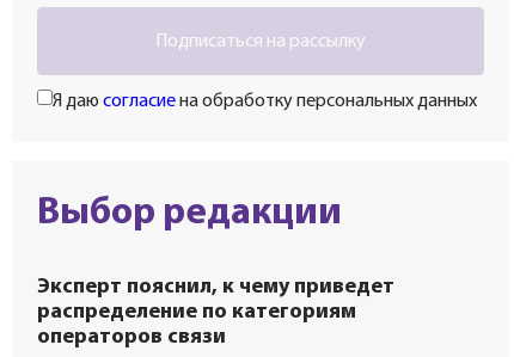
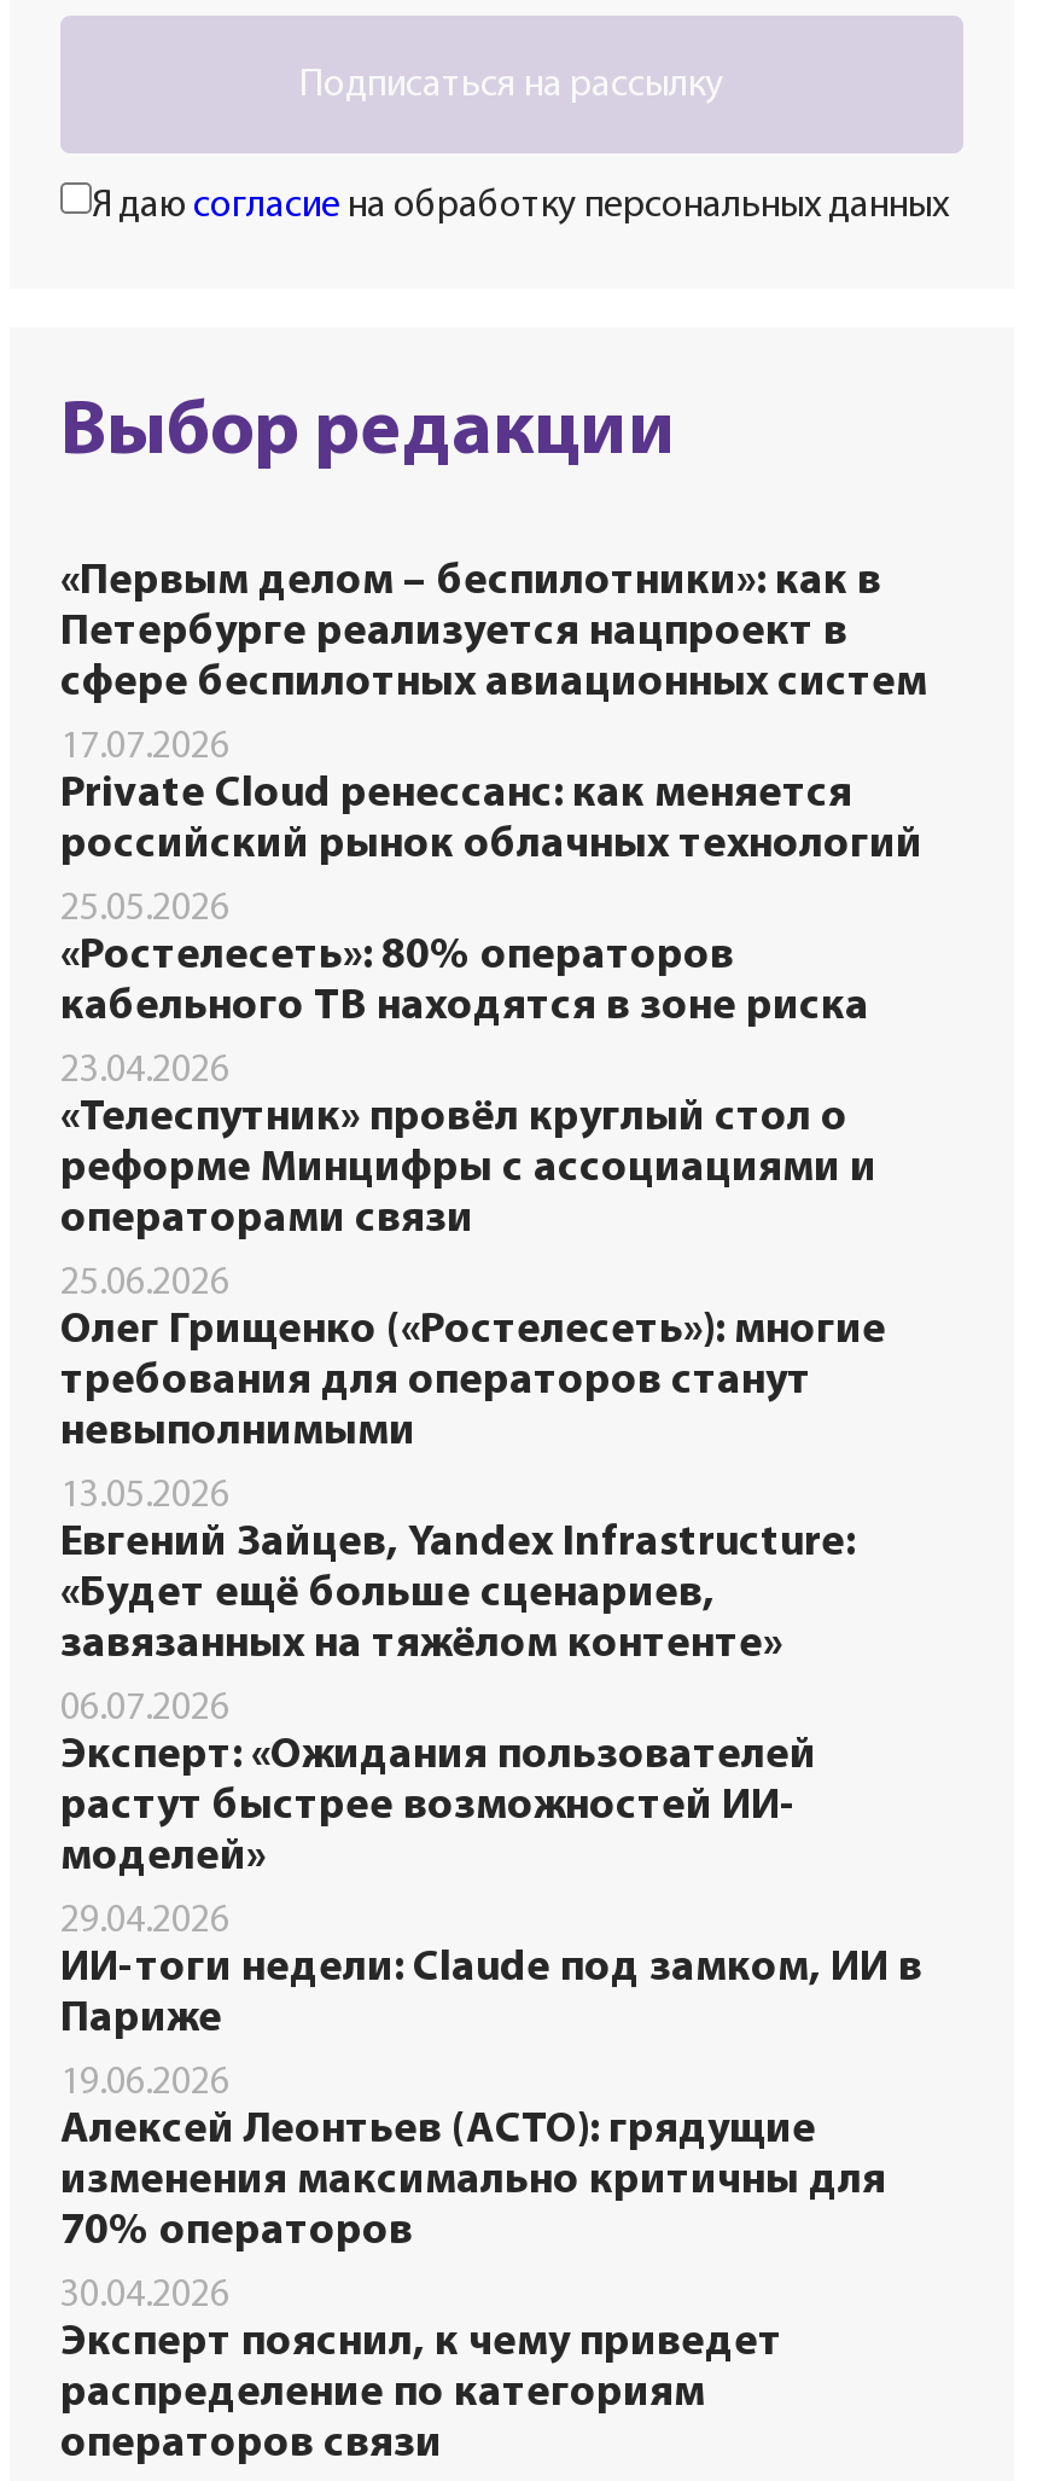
+ «Первым делом – беспилотники»: как в
+ Петербурге реализуется нацпроект в
+ сфере беспилотных авиационных систем
+ 17.07.2026
+ Private Cloud ренессанс: как меняется
+ российский рынок облачных технологий
+ 25.05.2026
+ «Ростелесеть»: 80% операторов
+ кабельного ТВ находятся в зоне риска
+ 23.04.2026
+ «Телеспутник» провёл круглый стол о
+ реформе Минцифры с ассоциациями и
+ операторами связи
+ 25.06.2026
+ Олег Грищенко («Ростелесеть»): многие
+ требования для операторов станут
+ невыполнимыми
+ 13.05.2026
+ Евгений Зайцев, Yandex Infrastructure:
+ «Будет ещё больше сценариев,
+ завязанных на тяжёлом контенте»
+ 06.07.2026
+ Эксперт: «Ожидания пользователей
+ растут быстрее возможностей ИИ-
+ моделей»
+ 29.04.2026
+ ИИ-тоги недели: Claude под замком, ИИ в
+ Париже
+ 19.06.2026
+ Алексей Леонтьев (АСТО): грядущие
+ изменения максимально критичны для
+ 70% операторов
+ 30.04.2026
